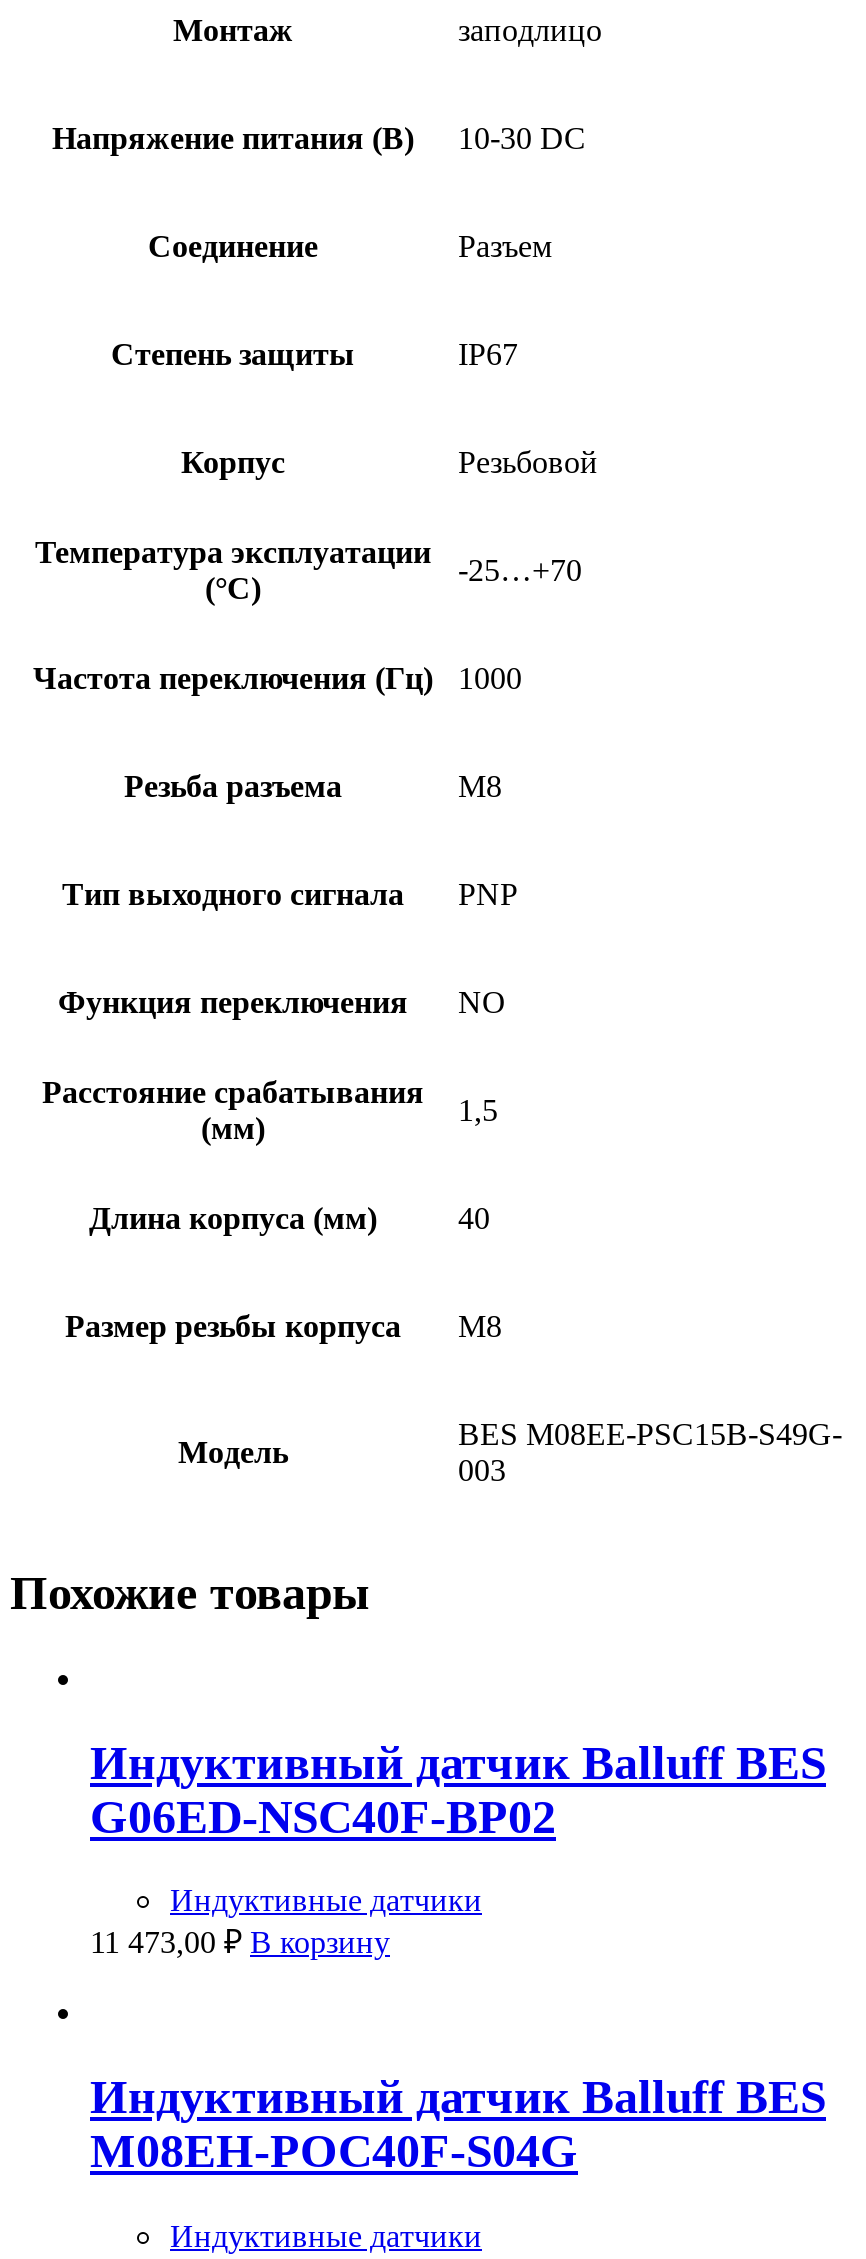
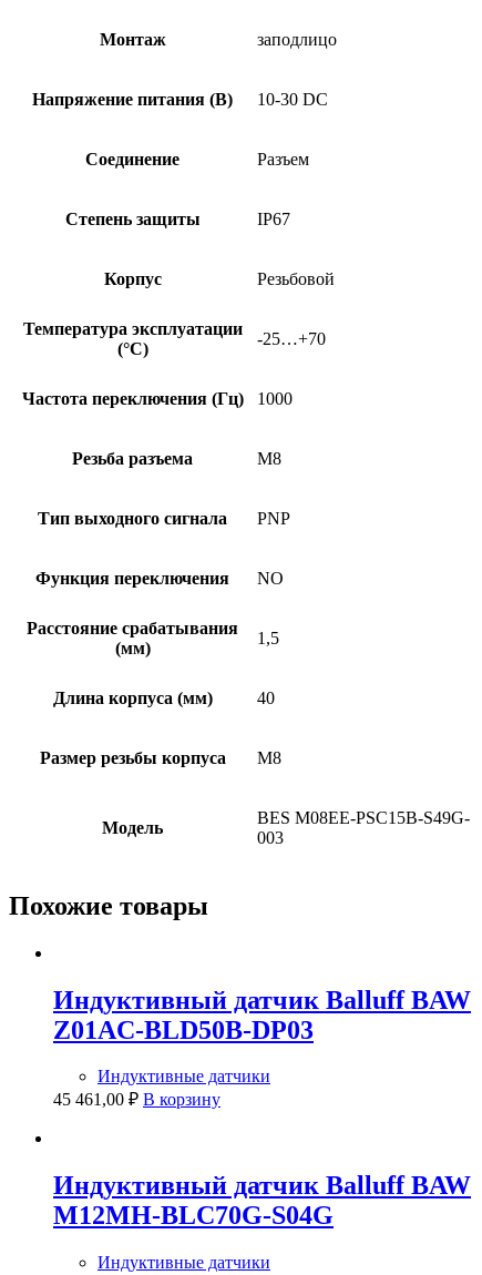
- Индуктивный датчик Balluff BES
- G06ED-NSC40F-BP02
+ Индуктивный датчик Balluff BAW
+ Z01AC-BLD50B-DP03

- 11 473,00 ₽ В корзину
+ 45 461,00 ₽ В корзину

- Индуктивный датчик Balluff BES
- M08EH-POC40F-S04G
+ Индуктивный датчик Balluff BAW
+ M12MH-BLC70G-S04G
